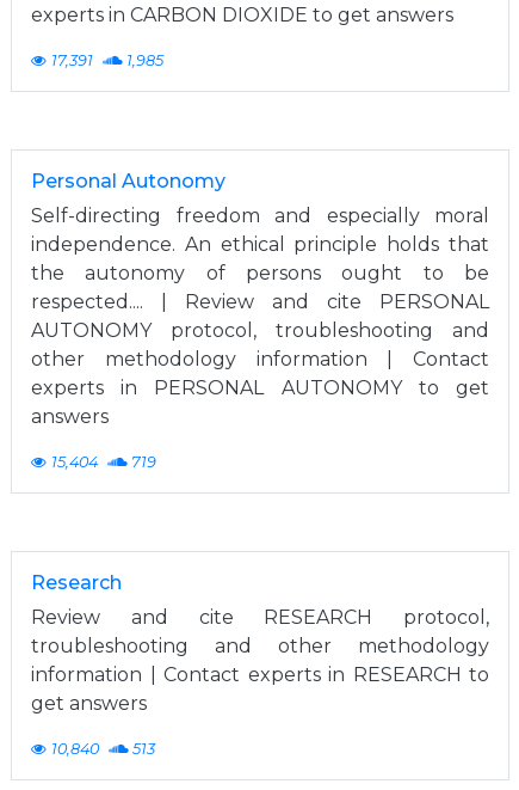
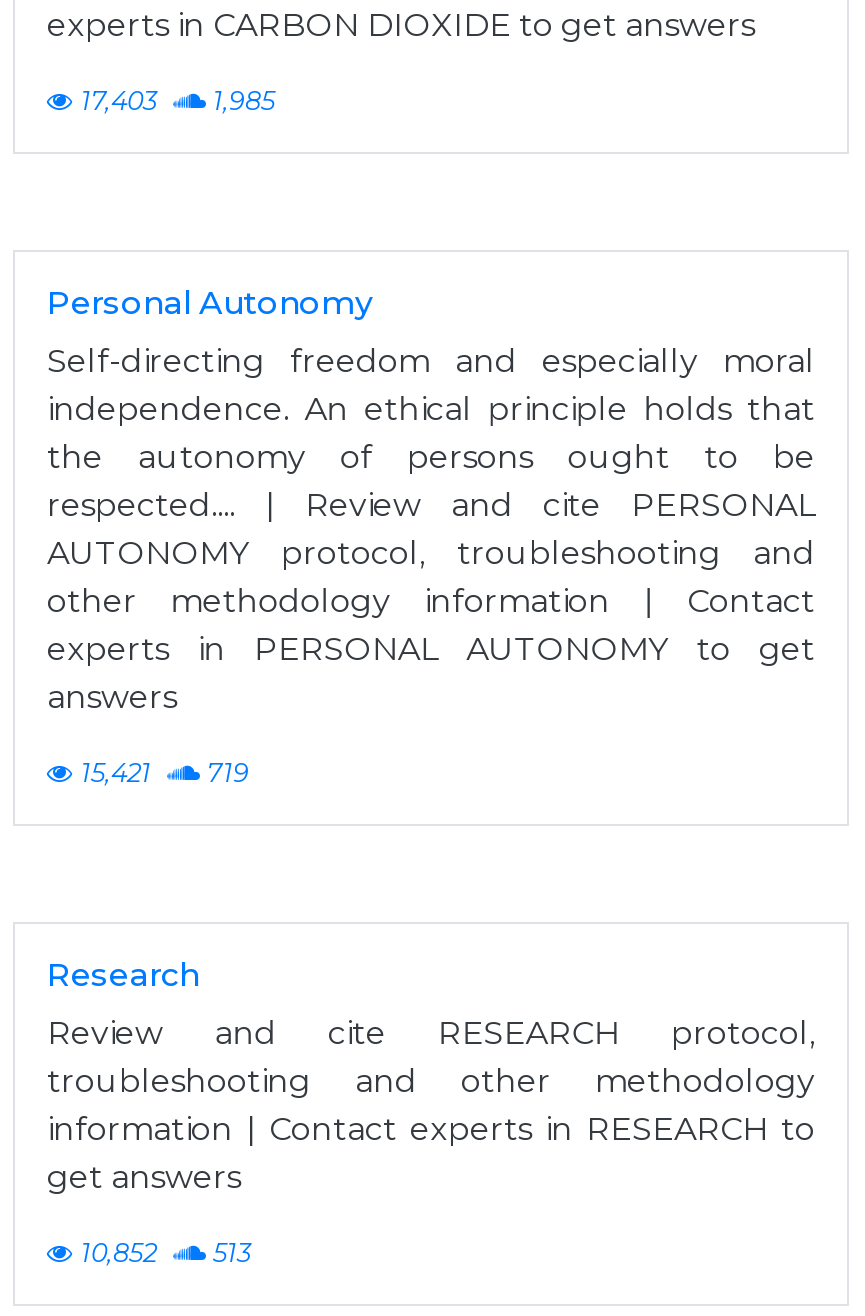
- 17,391 1,985
+ 17,403 1,985

- 15,404 719
+ 15,421 719

- 10,840 513
+ 10,852 513
